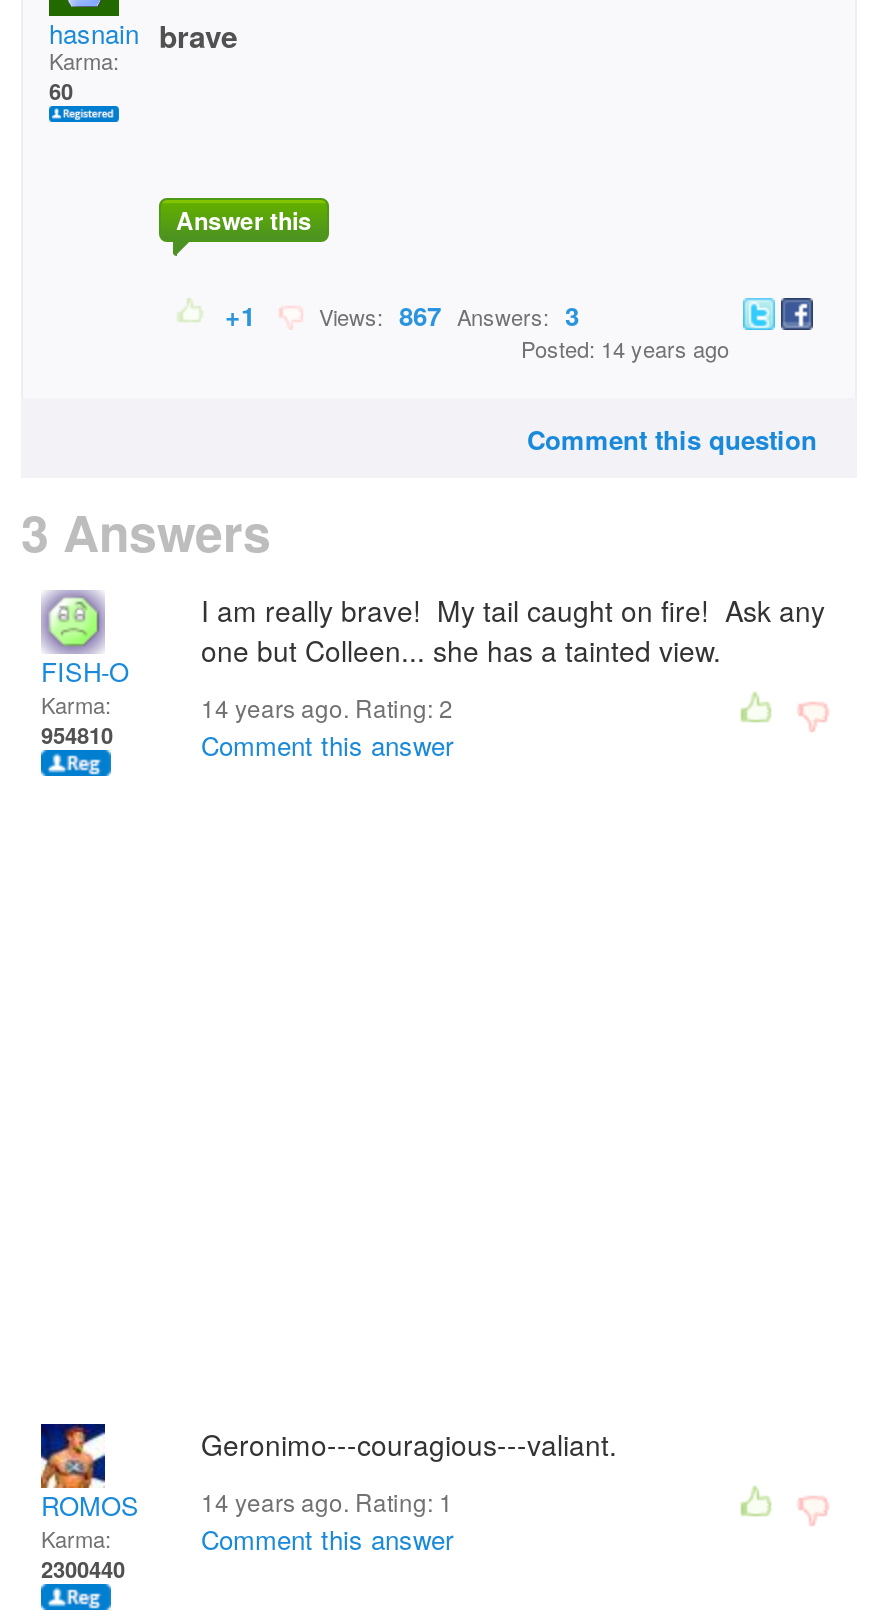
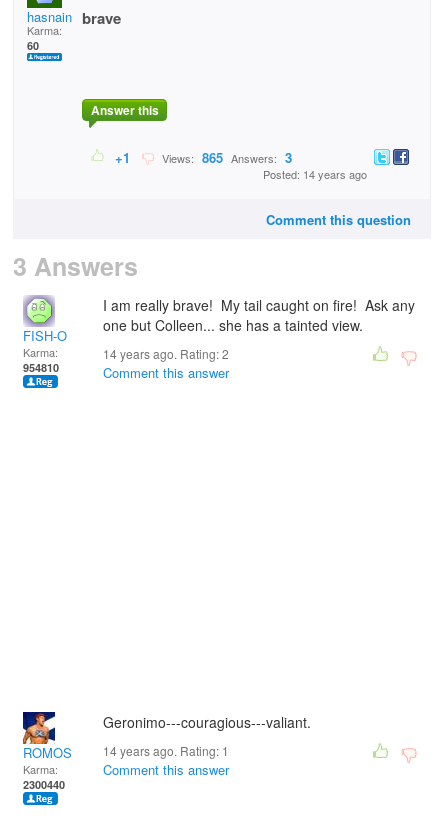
- Views: 867 Answers: 3
+ Views: 865 Answers: 3
